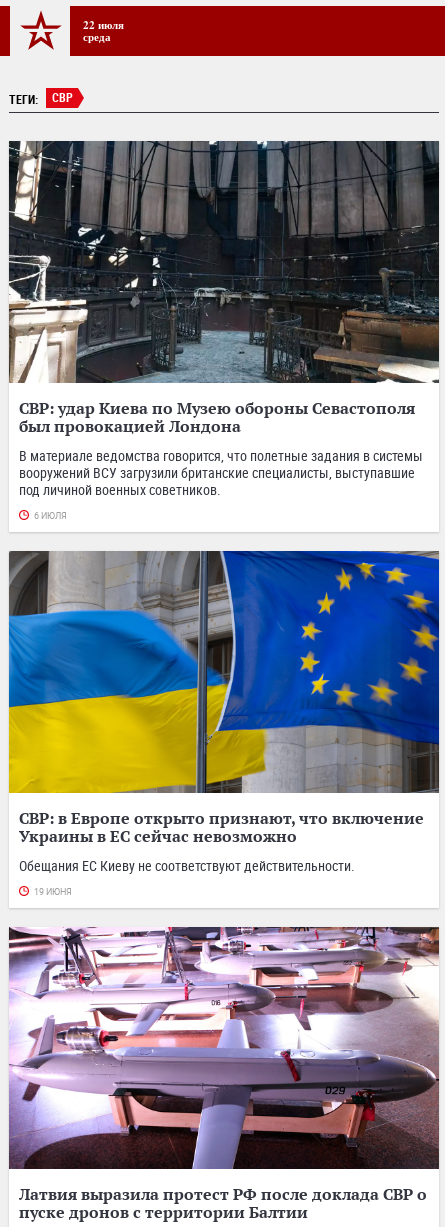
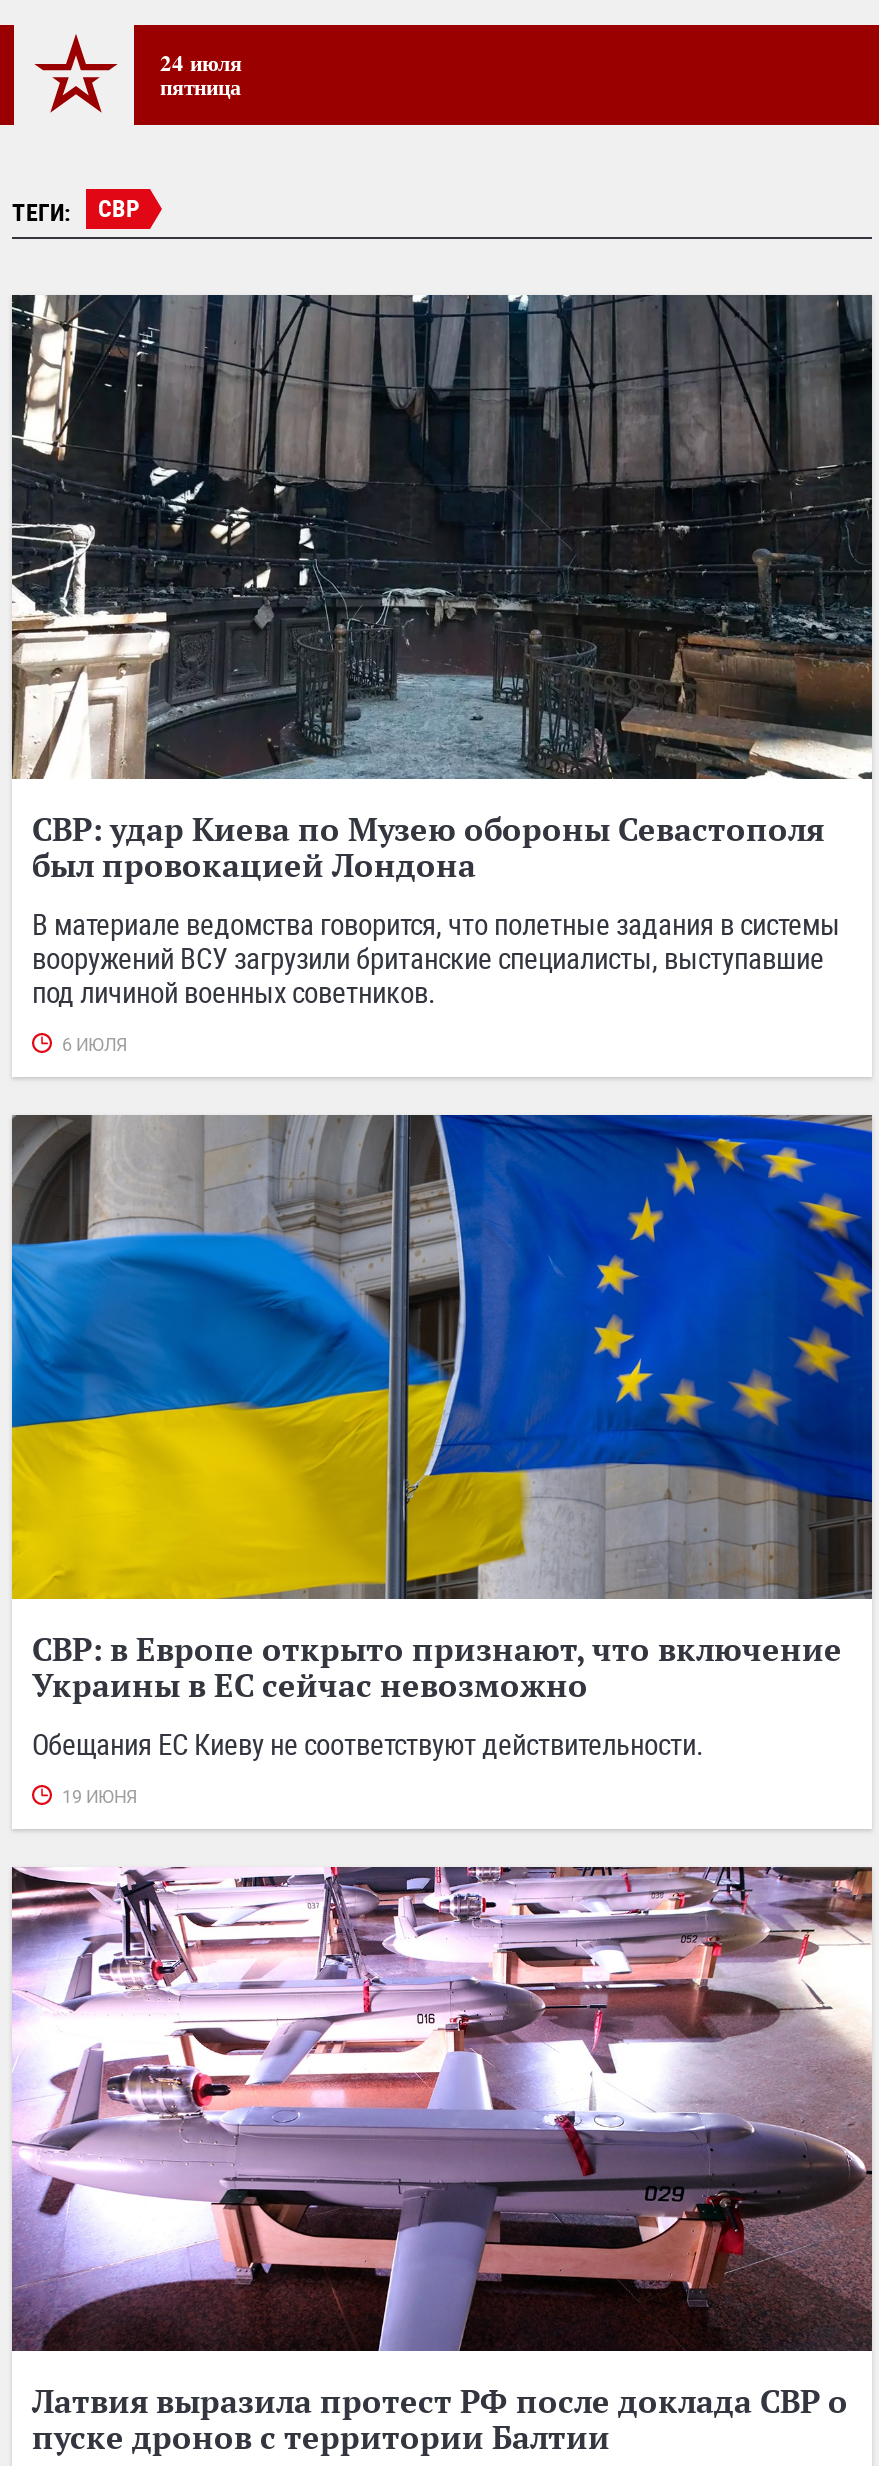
- 22 июля
- среда
+ 24 июля
+ пятница
